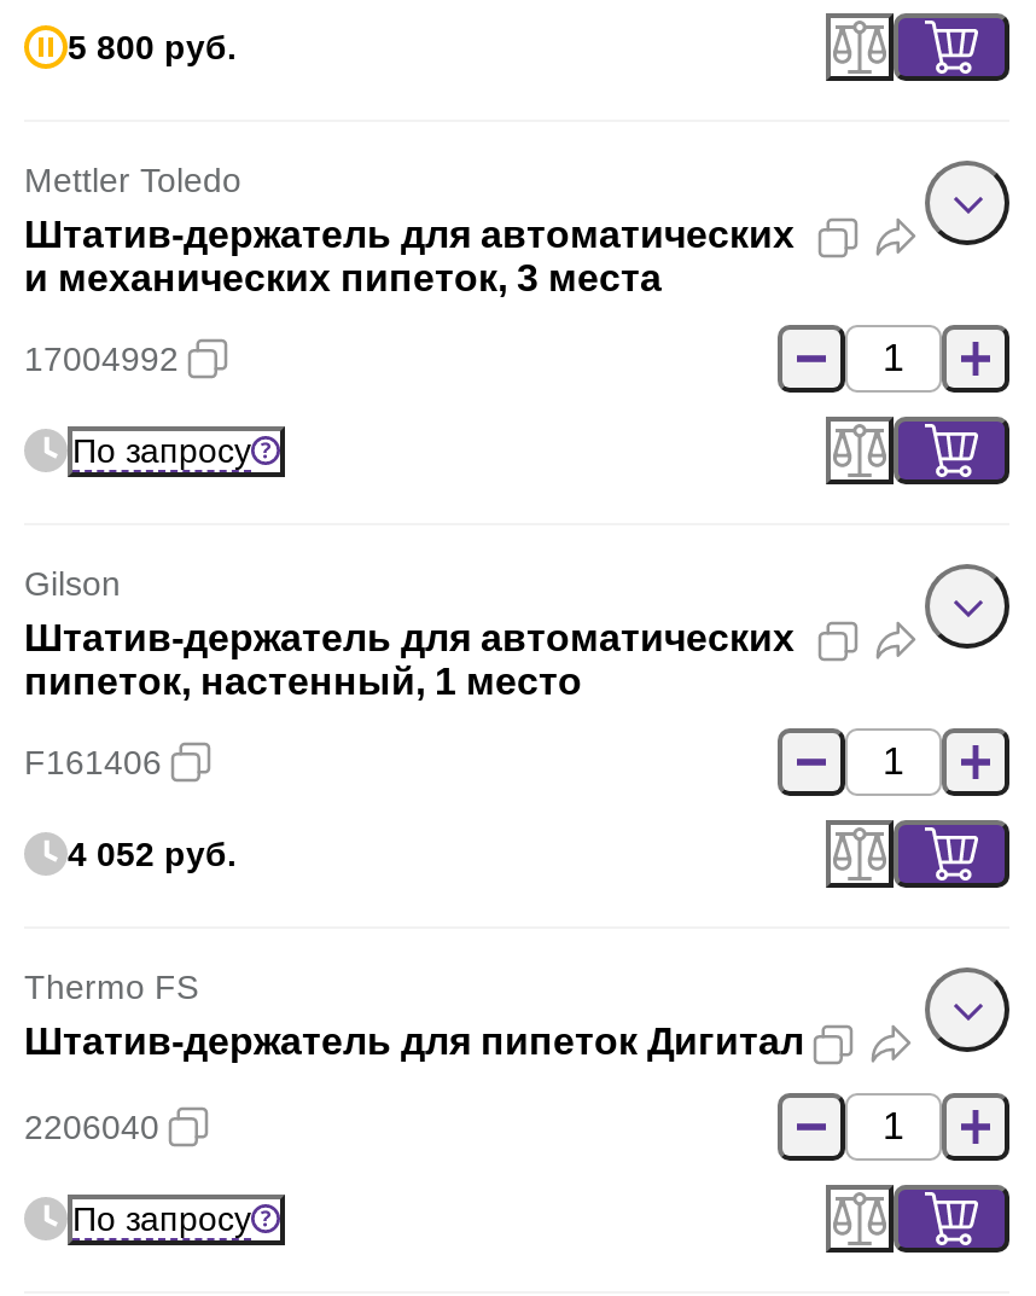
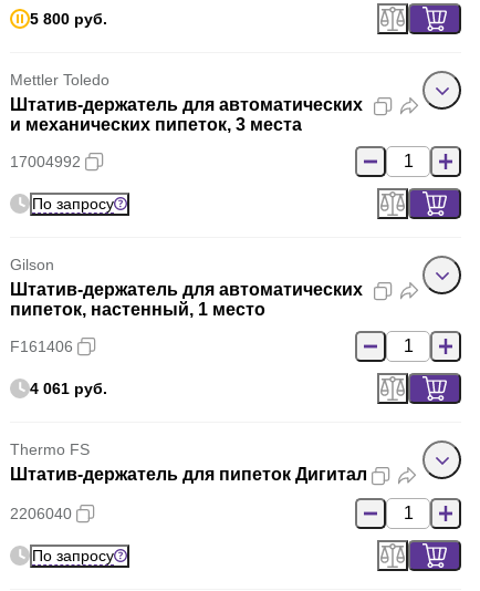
- 4 052 руб.
+ 4 061 руб.
